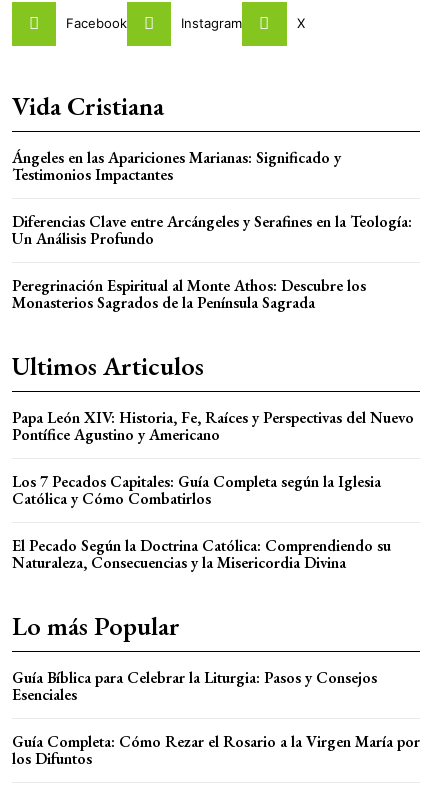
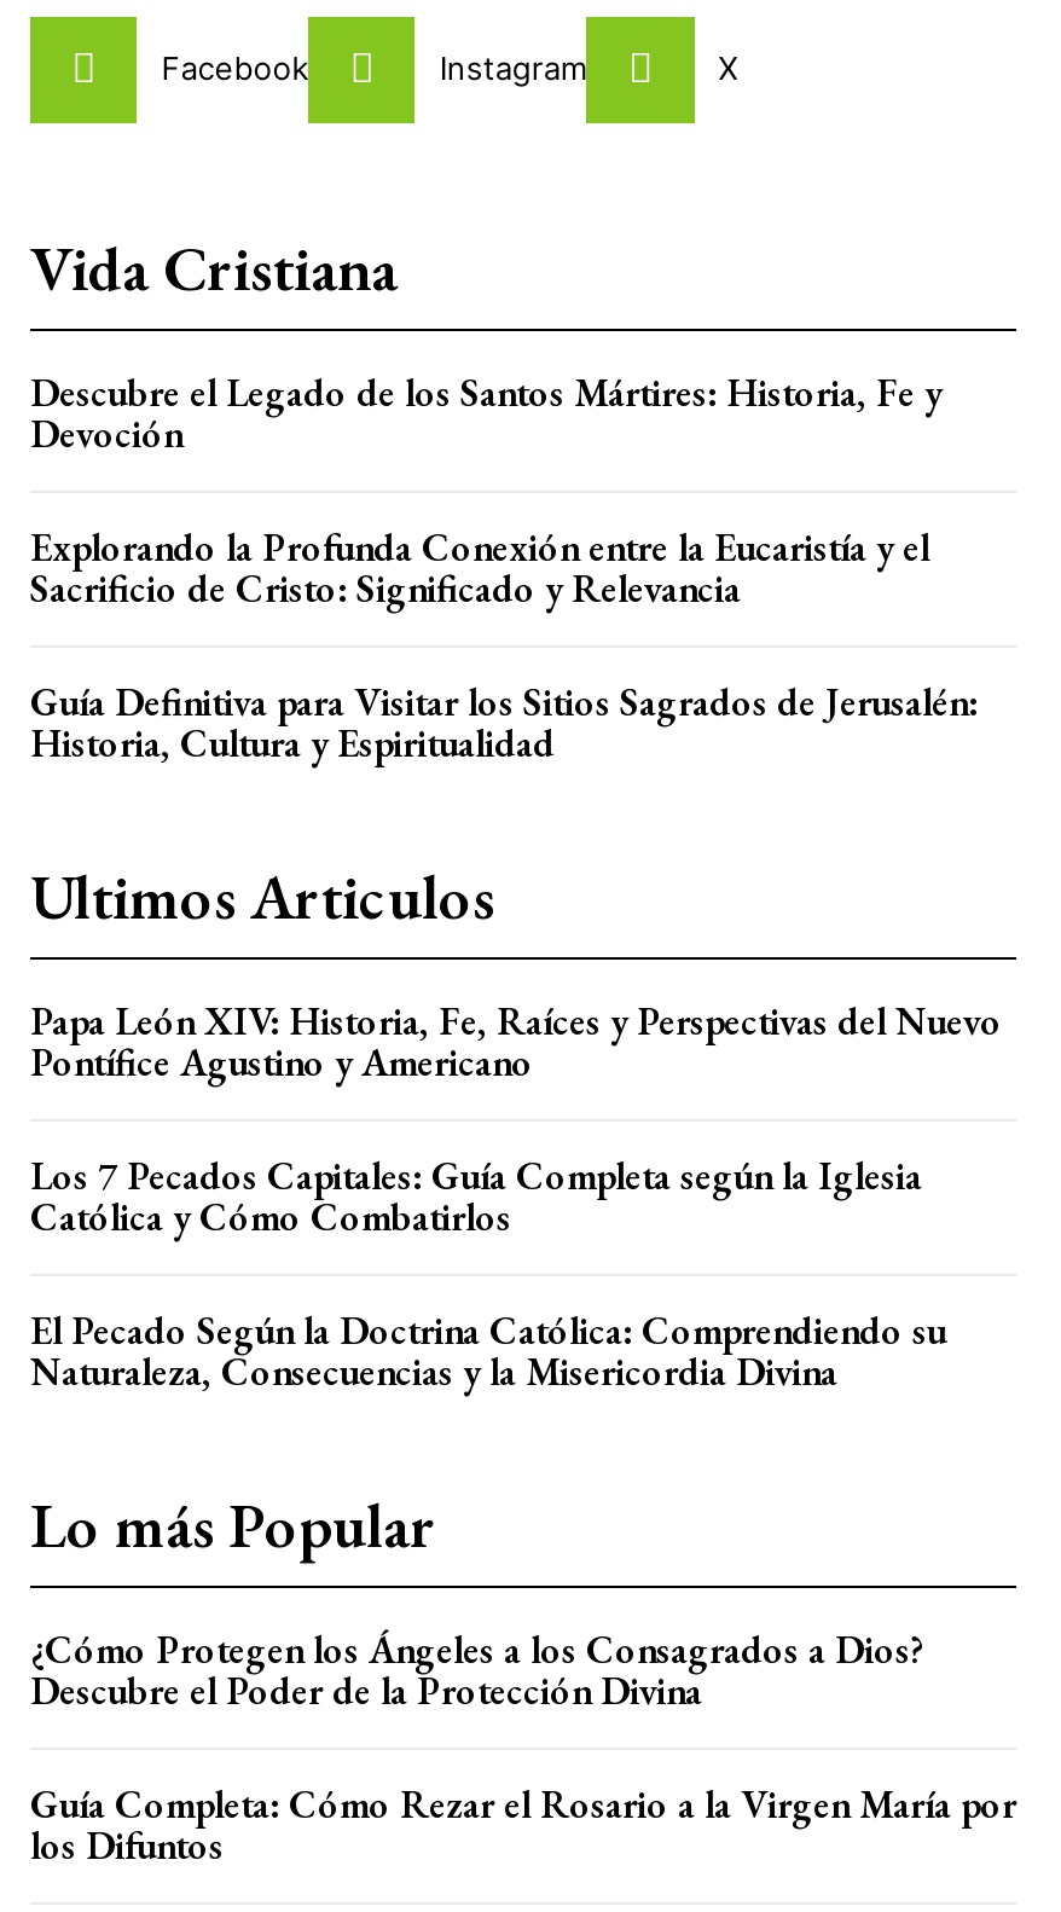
- Ángeles en las Apariciones Marianas: Significado y
- Testimonios Impactantes
+ Descubre el Legado de los Santos Mártires: Historia, Fe y
+ Devoción

- Diferencias Clave entre Arcángeles y Serafines en la Teología:
- Un Análisis Profundo
+ Explorando la Profunda Conexión entre la Eucaristía y el
+ Sacrificio de Cristo: Significado y Relevancia

- Peregrinación Espiritual al Monte Athos: Descubre los
- Monasterios Sagrados de la Península Sagrada
+ Guía Definitiva para Visitar los Sitios Sagrados de Jerusalén:
+ Historia, Cultura y Espiritualidad

- Guía Bíblica para Celebrar la Liturgia: Pasos y Consejos
- Esenciales
+ ¿Cómo Protegen los Ángeles a los Consagrados a Dios?
+ Descubre el Poder de la Protección Divina
